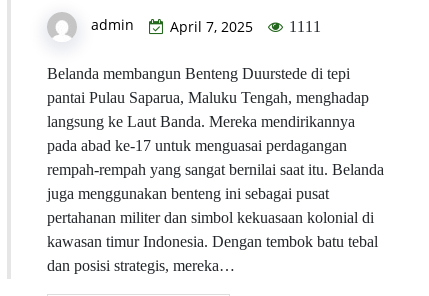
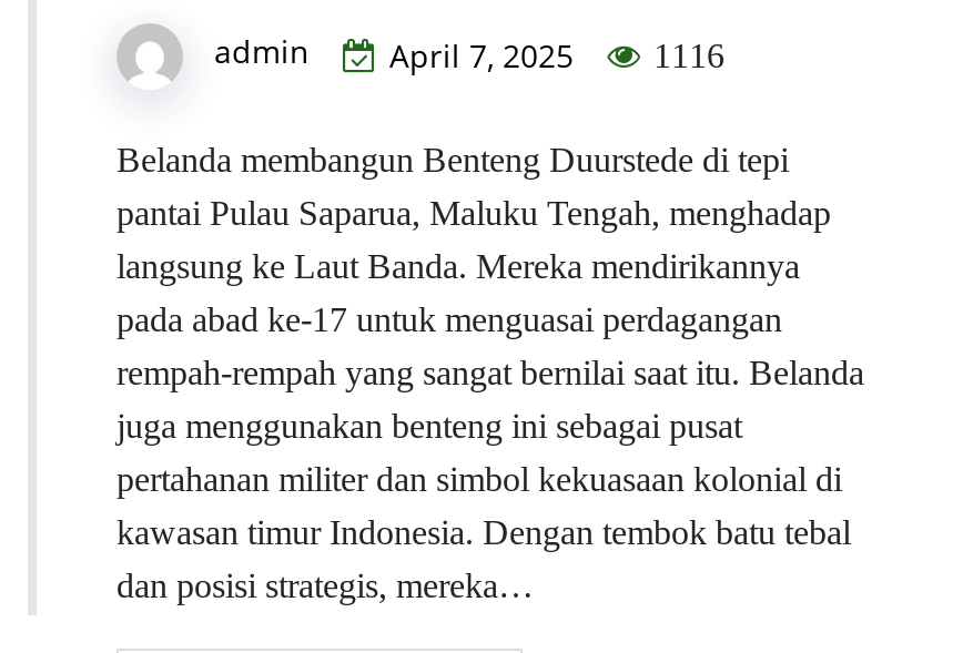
- admin April 7, 2025 1111
+ admin April 7, 2025 1116
